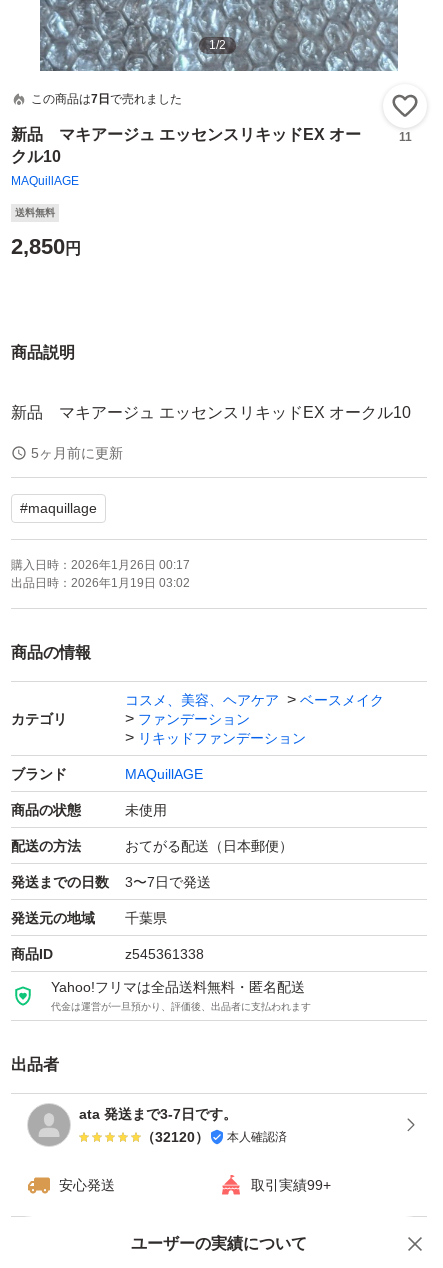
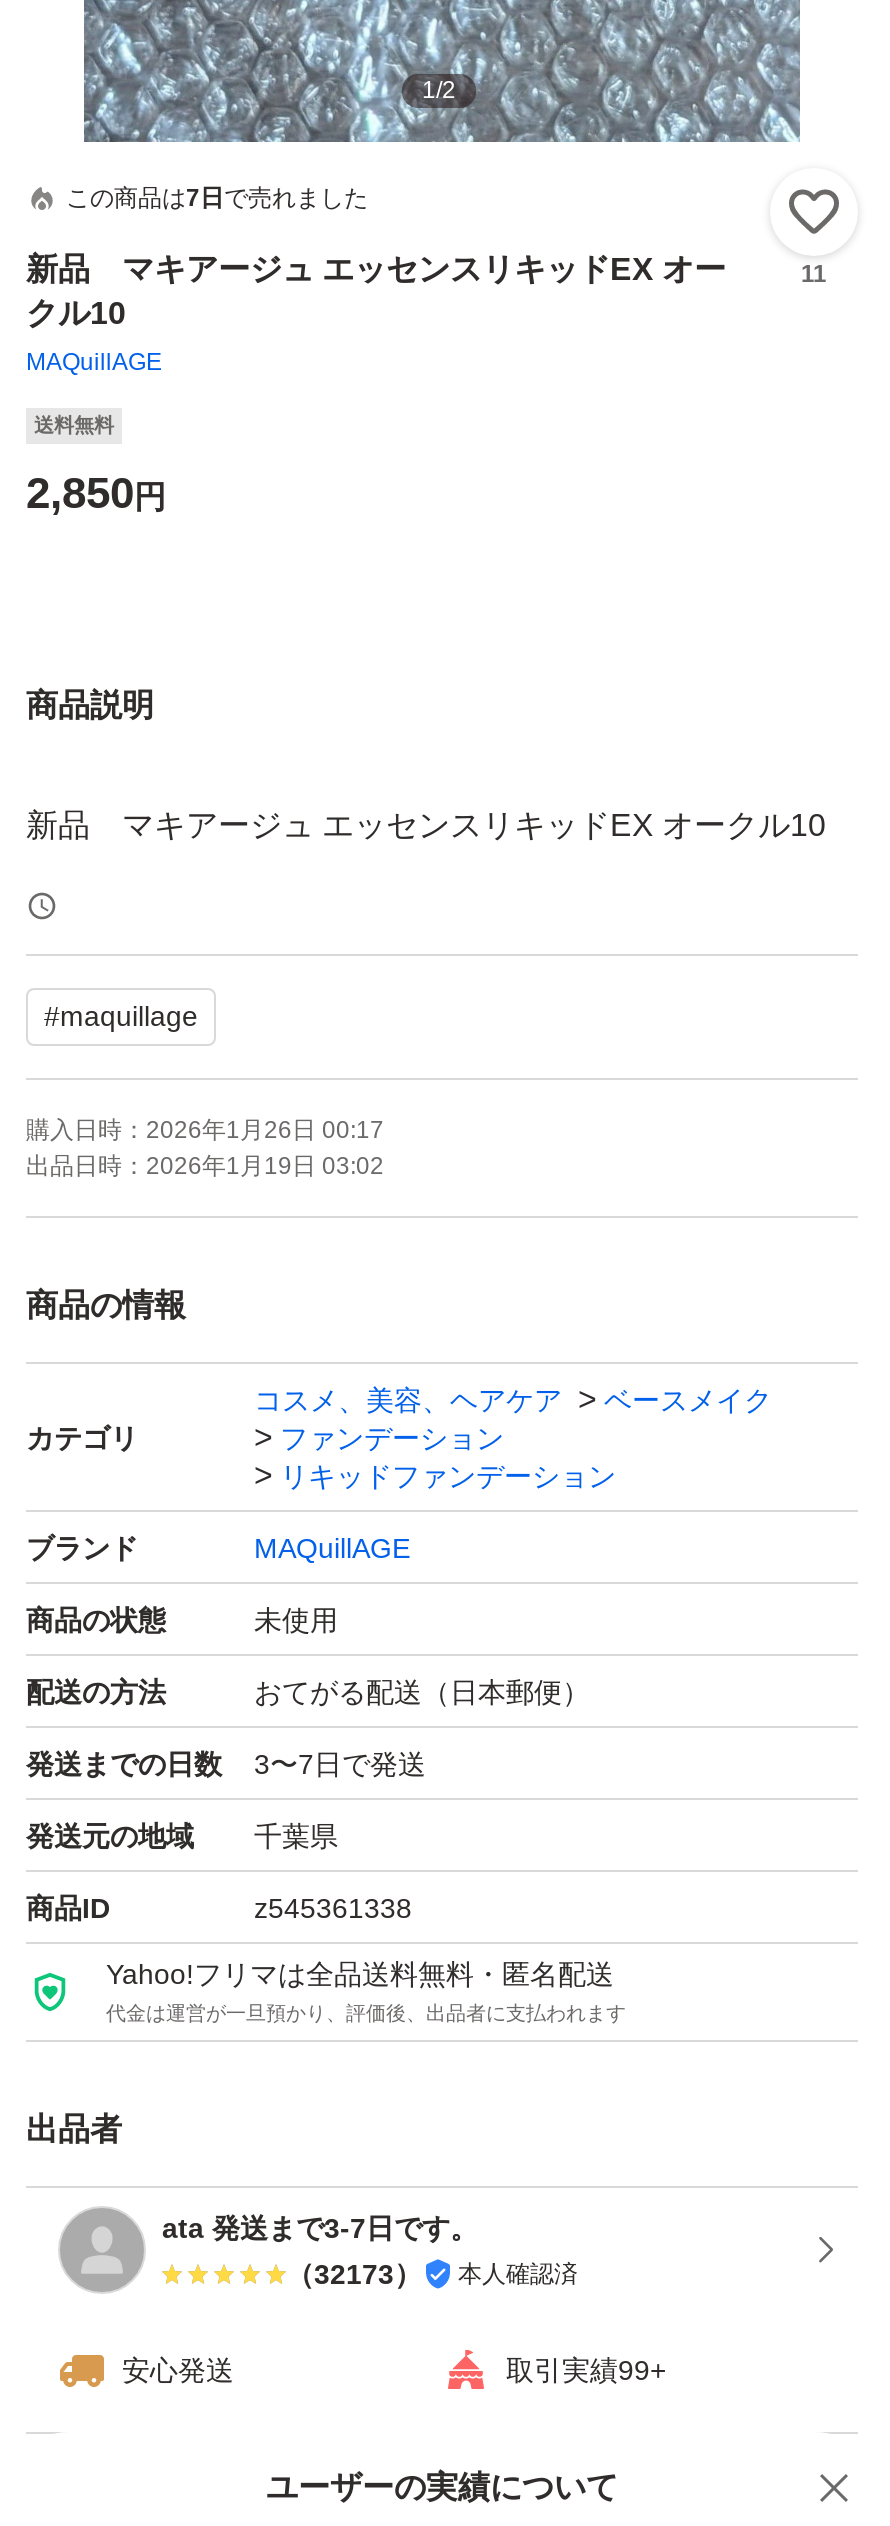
- 5ヶ月前に更新

- （32120） 本人確認済
+ （32173） 本人確認済
